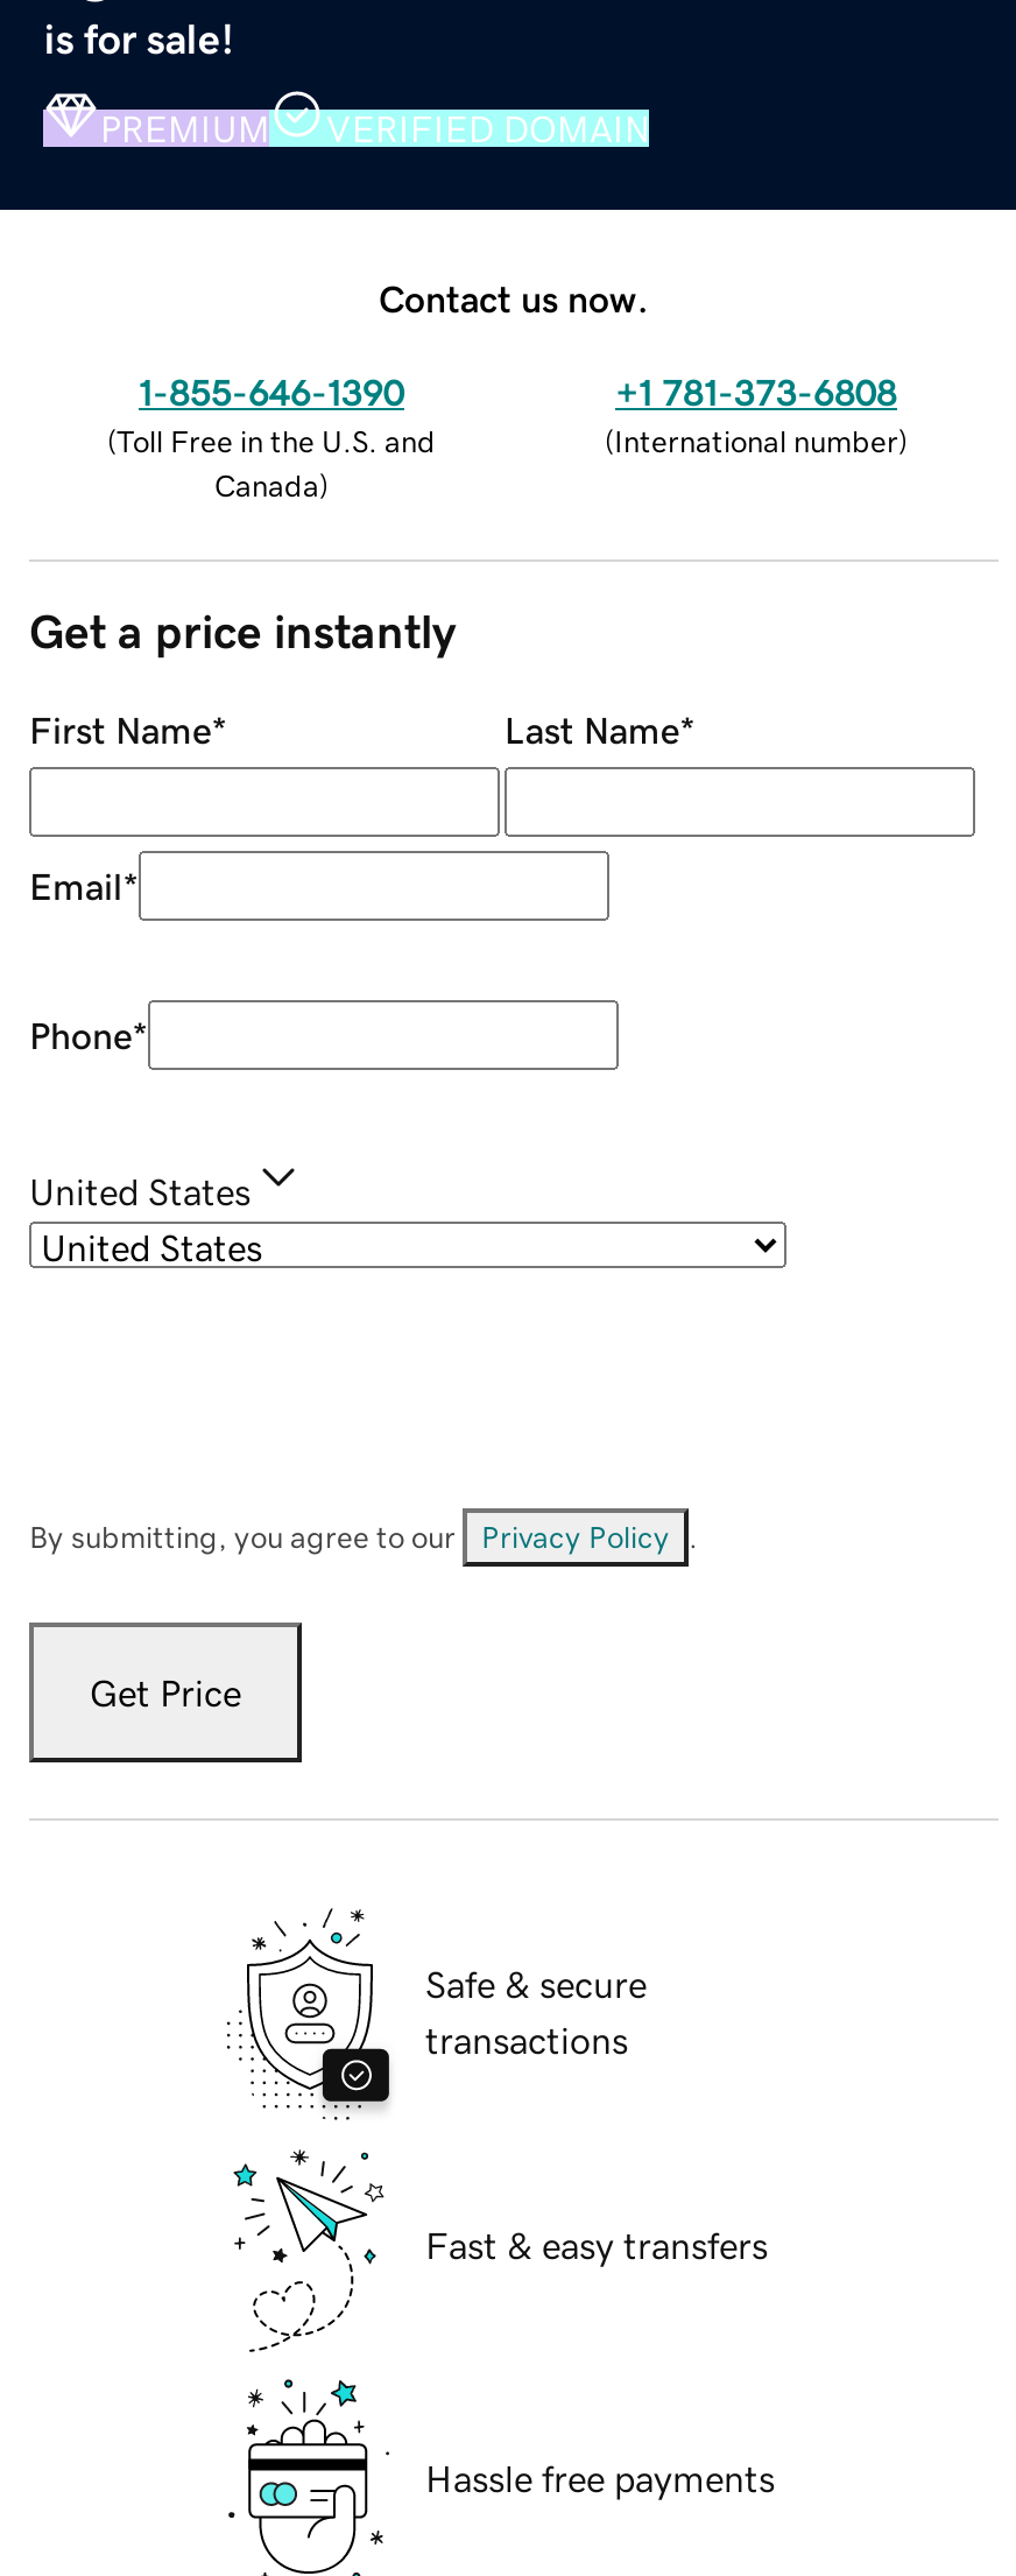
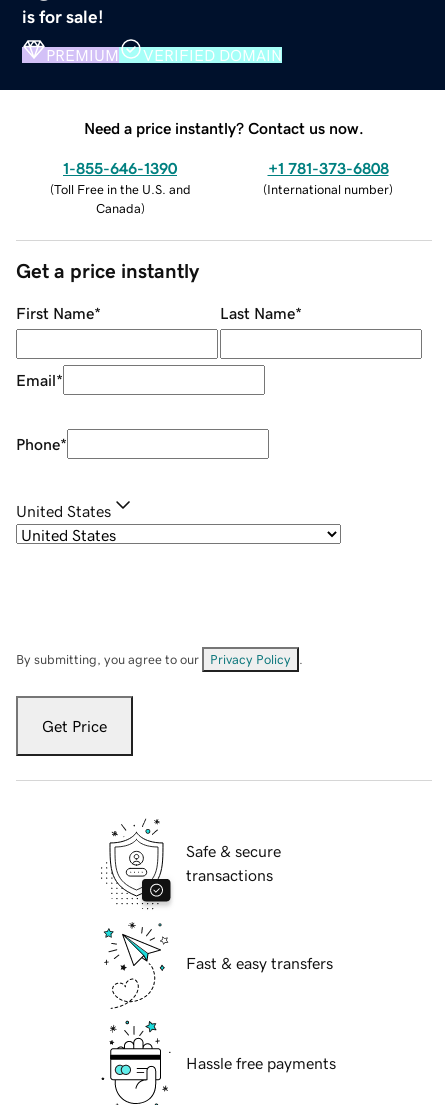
- Contact us now.
+ Need a price instantly? Contact us now.
